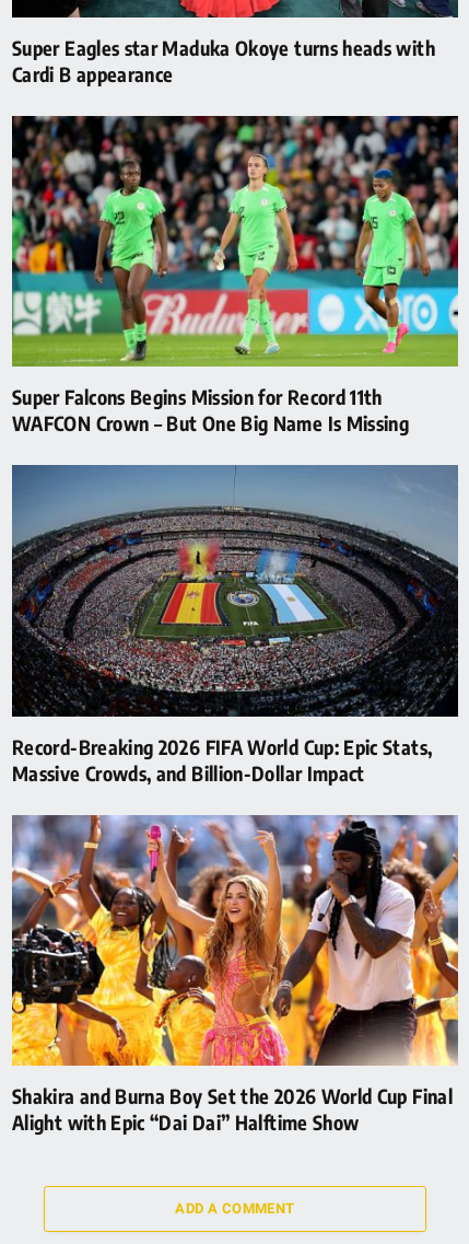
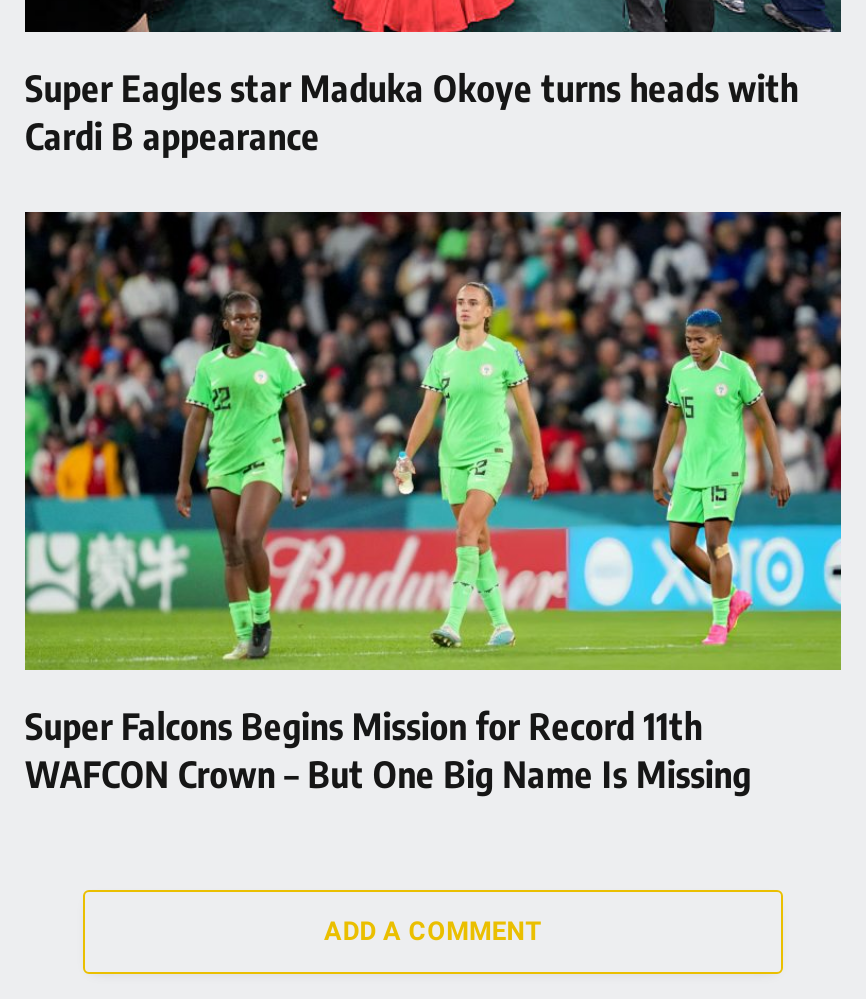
- [image]
- Record-Breaking 2026 FIFA World Cup: Epic Stats,
- Massive Crowds, and Billion-Dollar Impact

- [image]
- Shakira and Burna Boy Set the 2026 World Cup Final
- Alight with Epic “Dai Dai” Halftime Show
